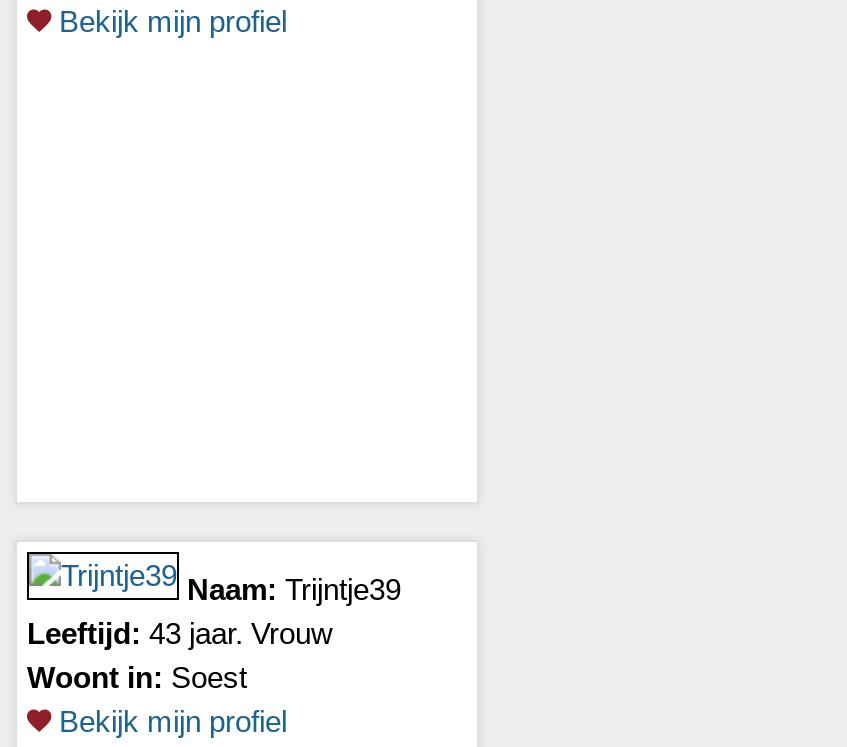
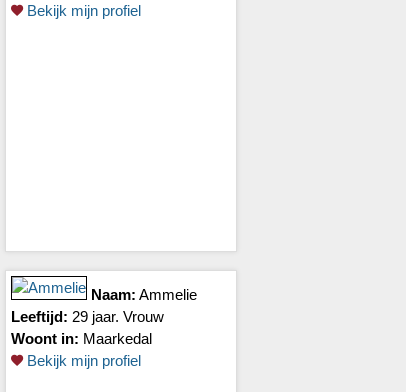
- Naam: Trijntje39
+ Naam: Ammelie

- Leeftijd: 43 jaar. Vrouw
+ Leeftijd: 29 jaar. Vrouw

- Woont in: Soest
+ Woont in: Maarkedal
